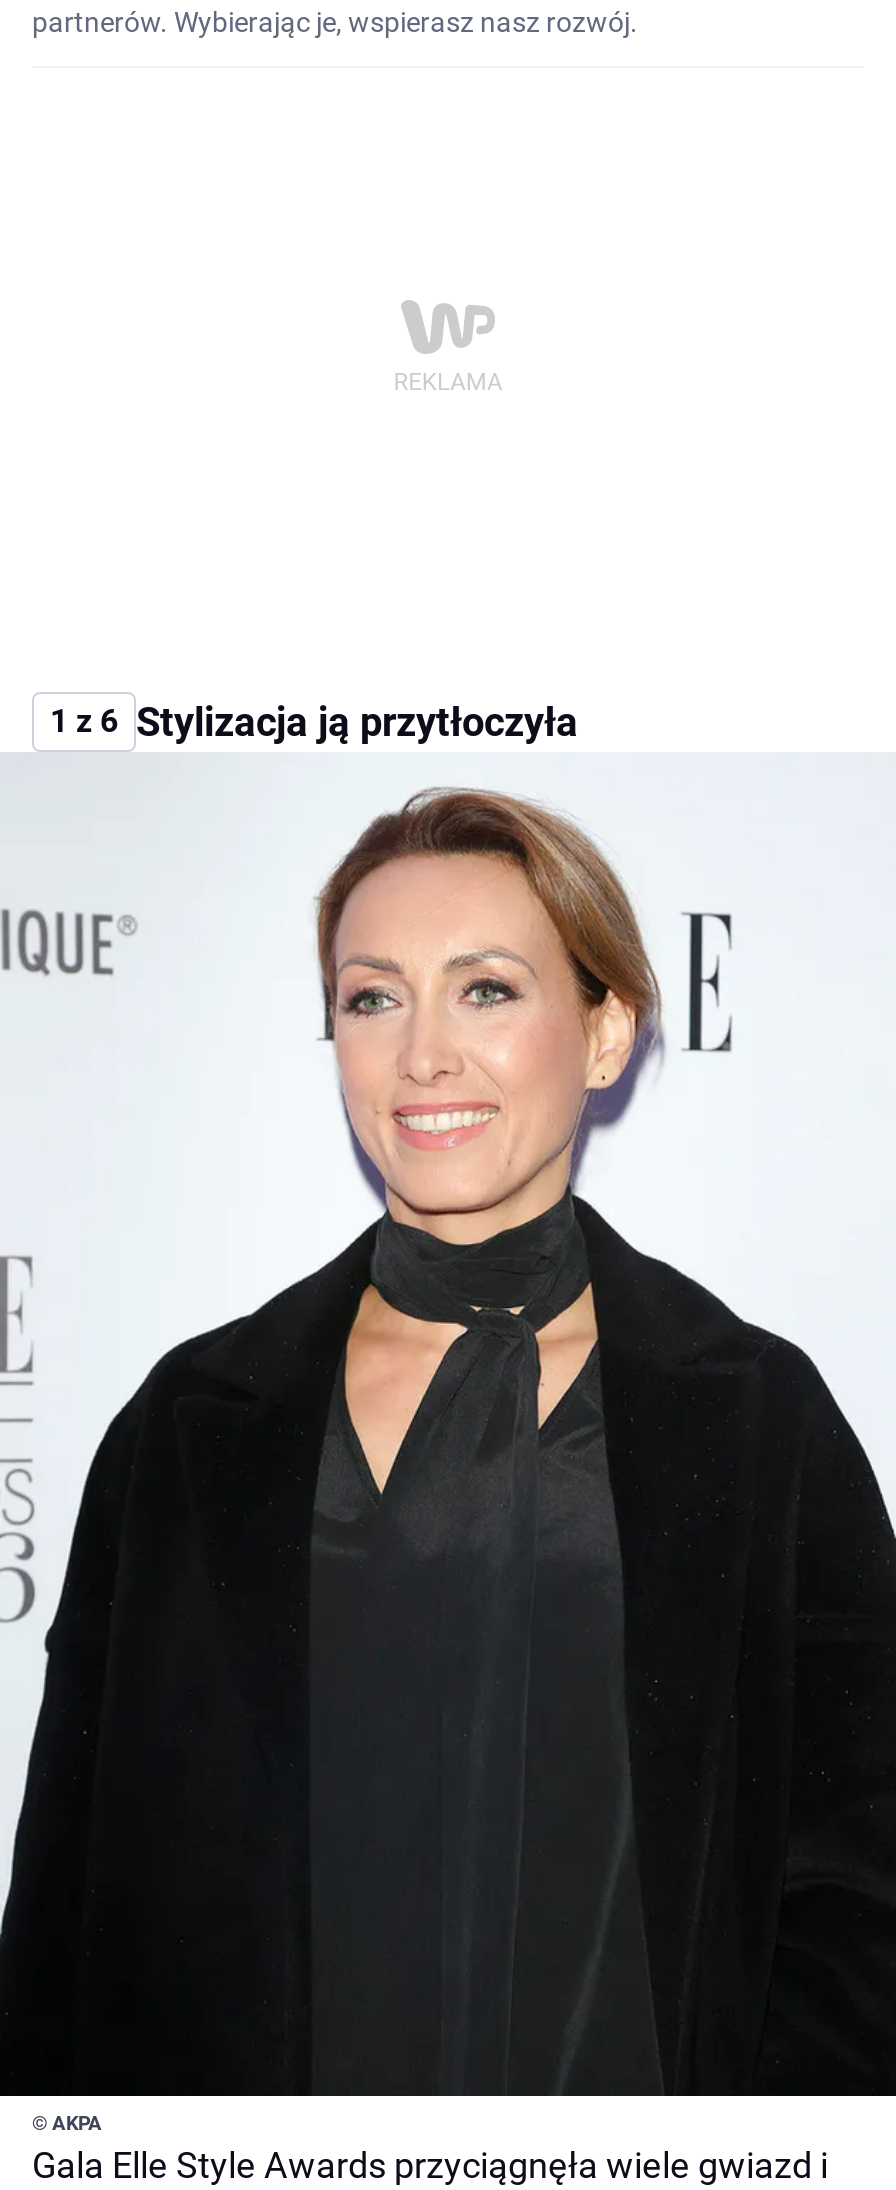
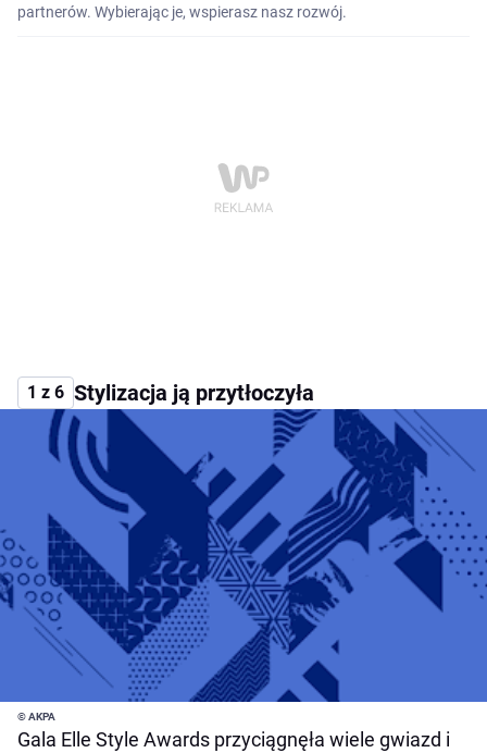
- [image]
+ [image]
